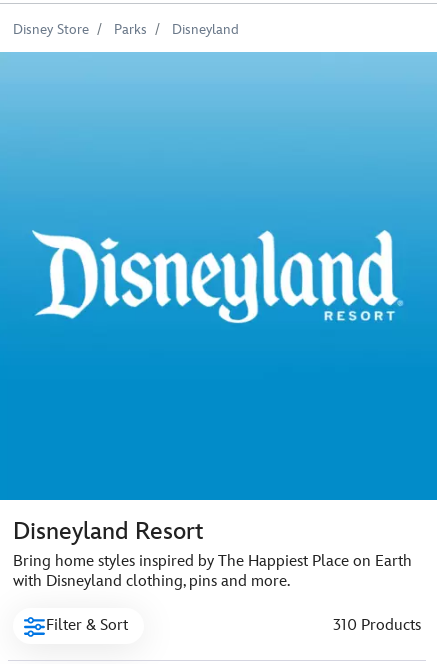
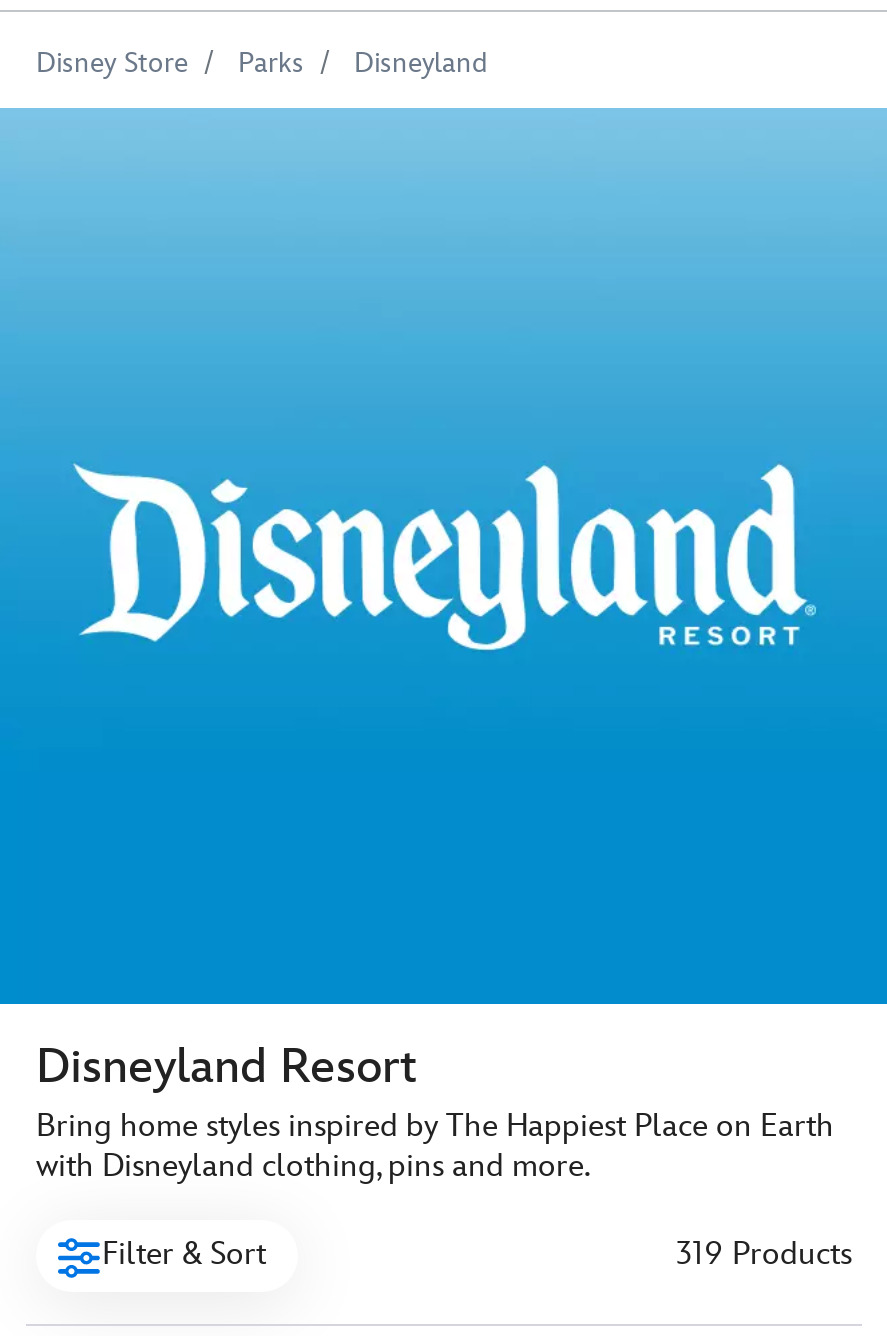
- 310 Products
+ 319 Products
